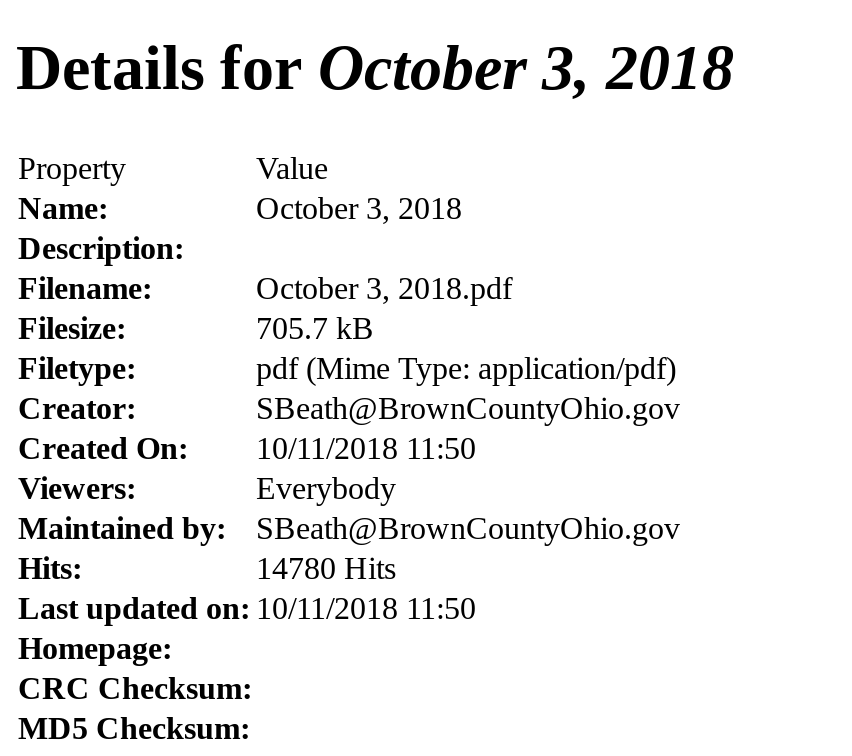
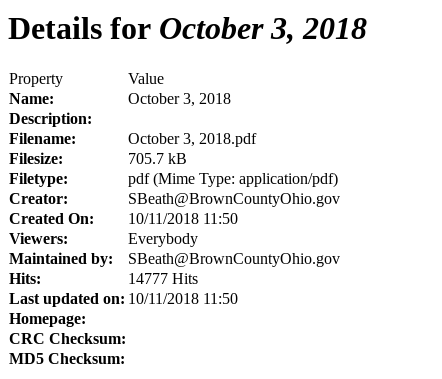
- 14780 Hits
+ 14777 Hits
